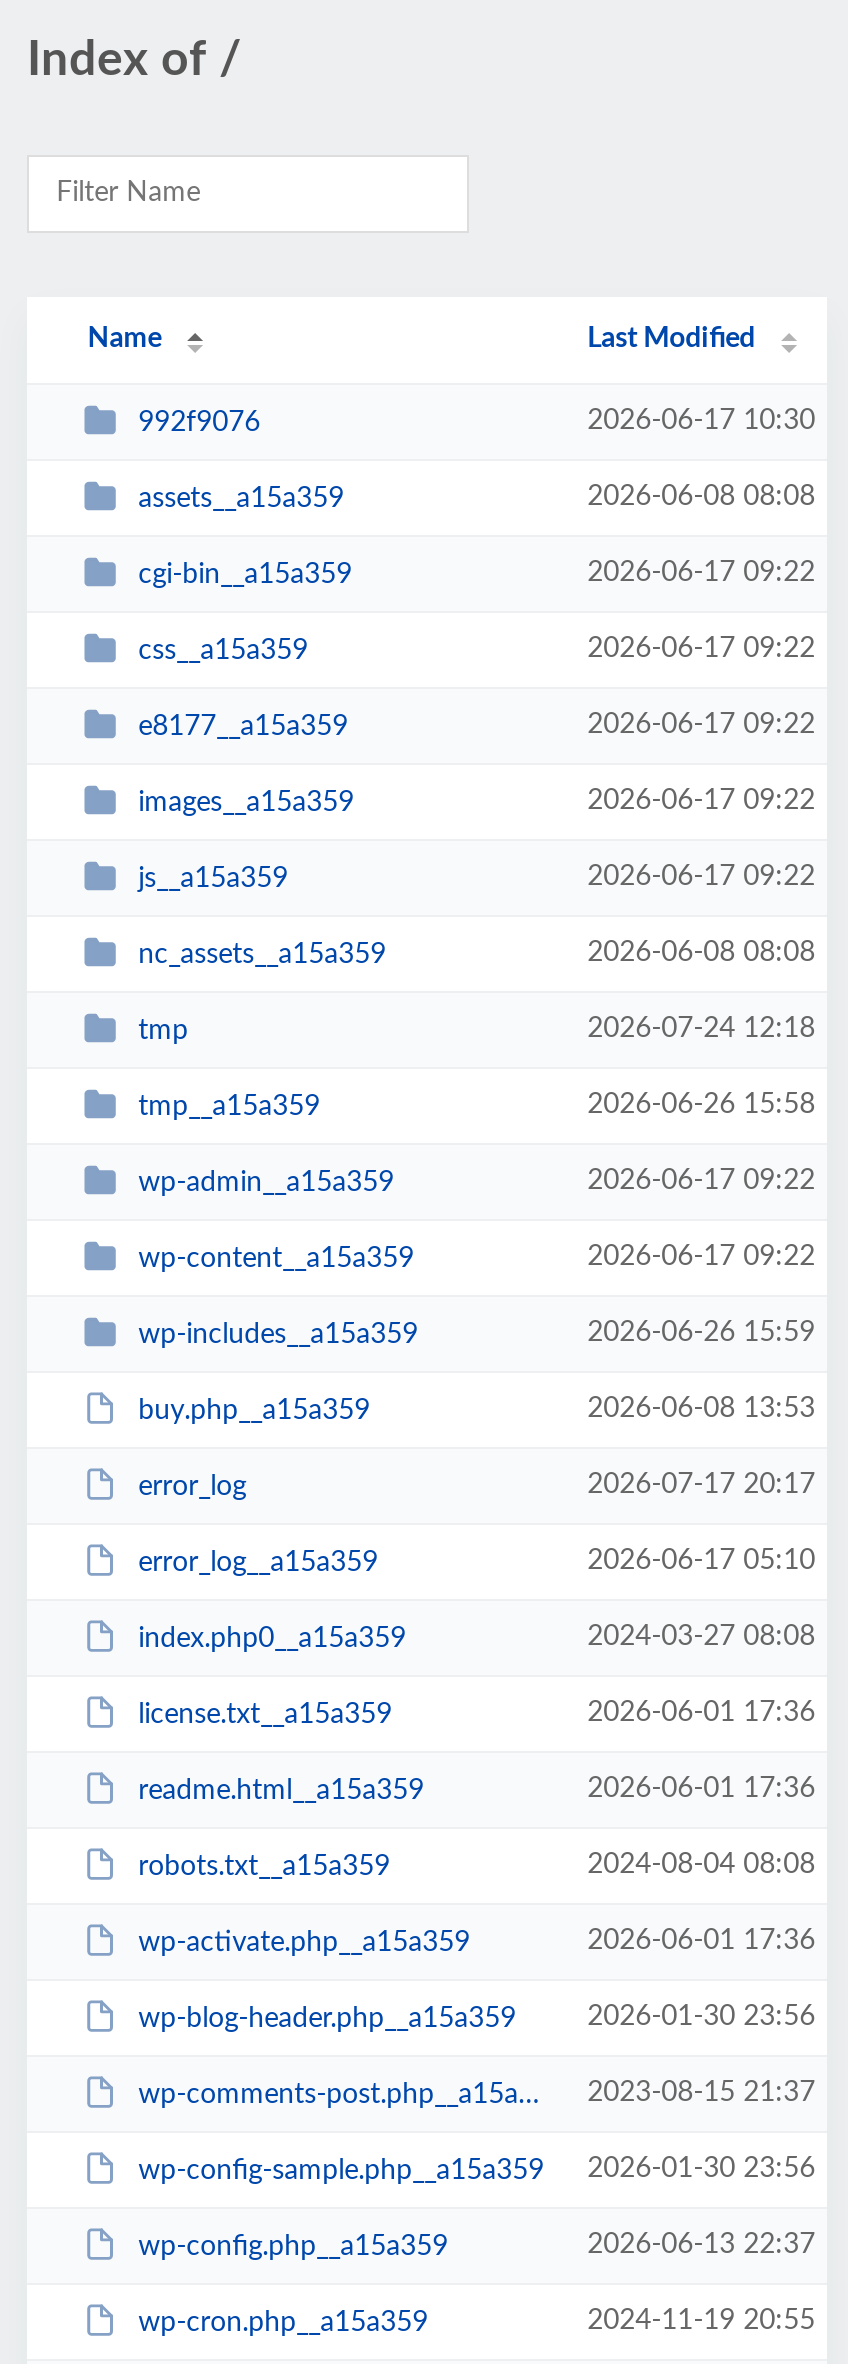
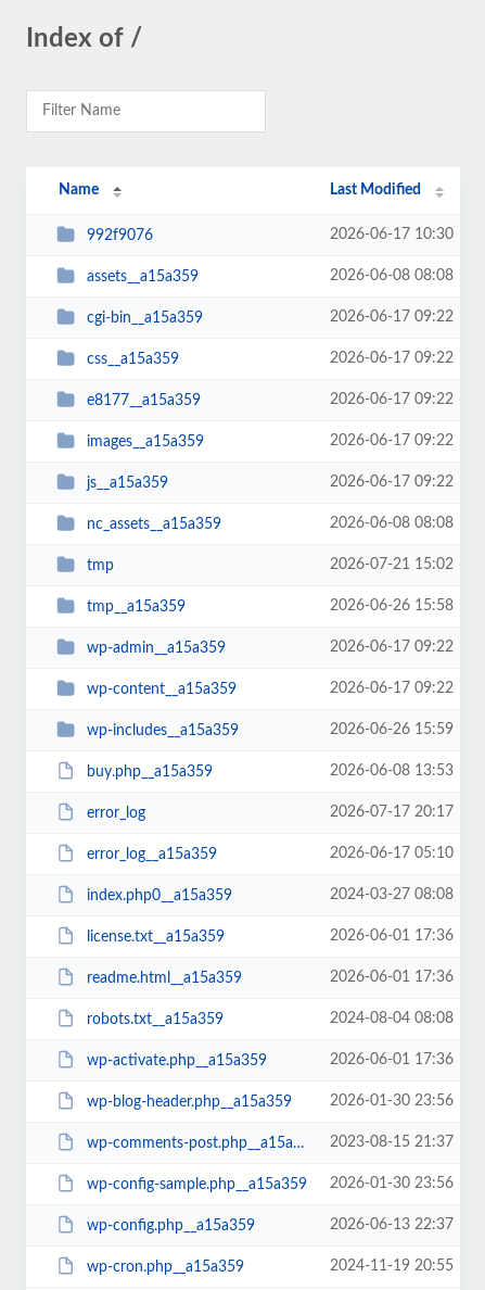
- 2026-07-24 12:18
+ 2026-07-21 15:02
